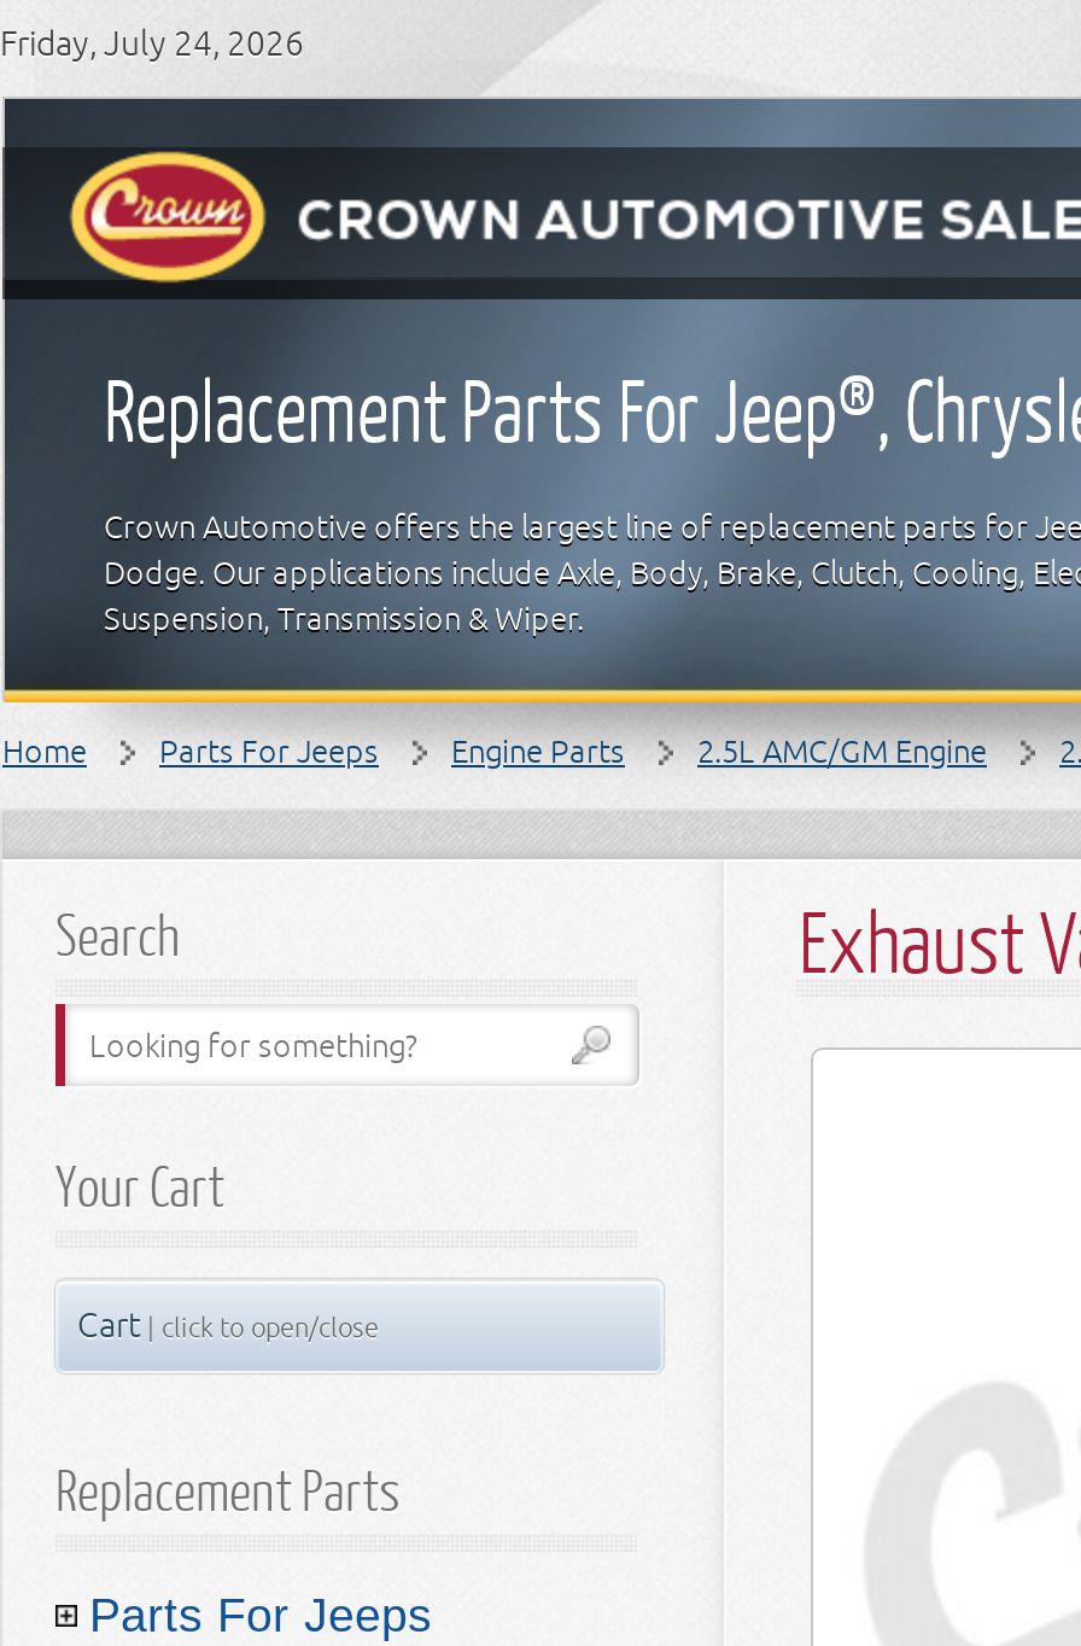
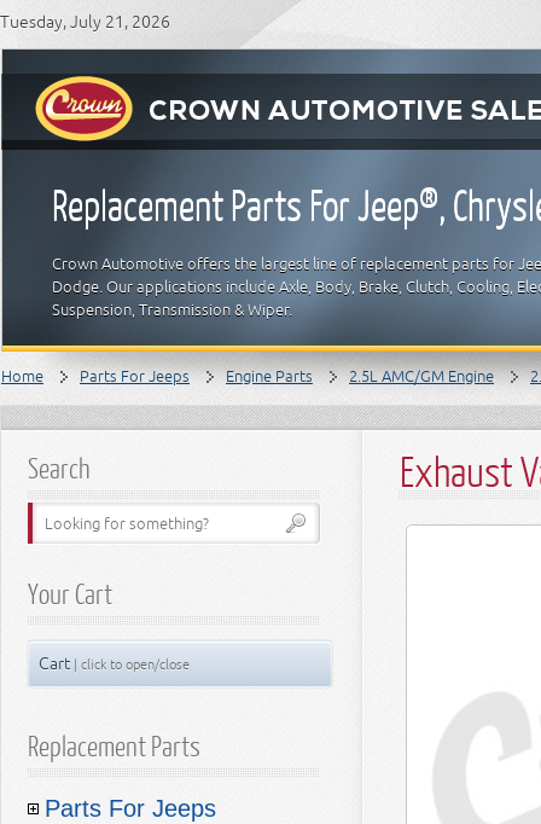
- Friday, July 24, 2026
+ Tuesday, July 21, 2026
